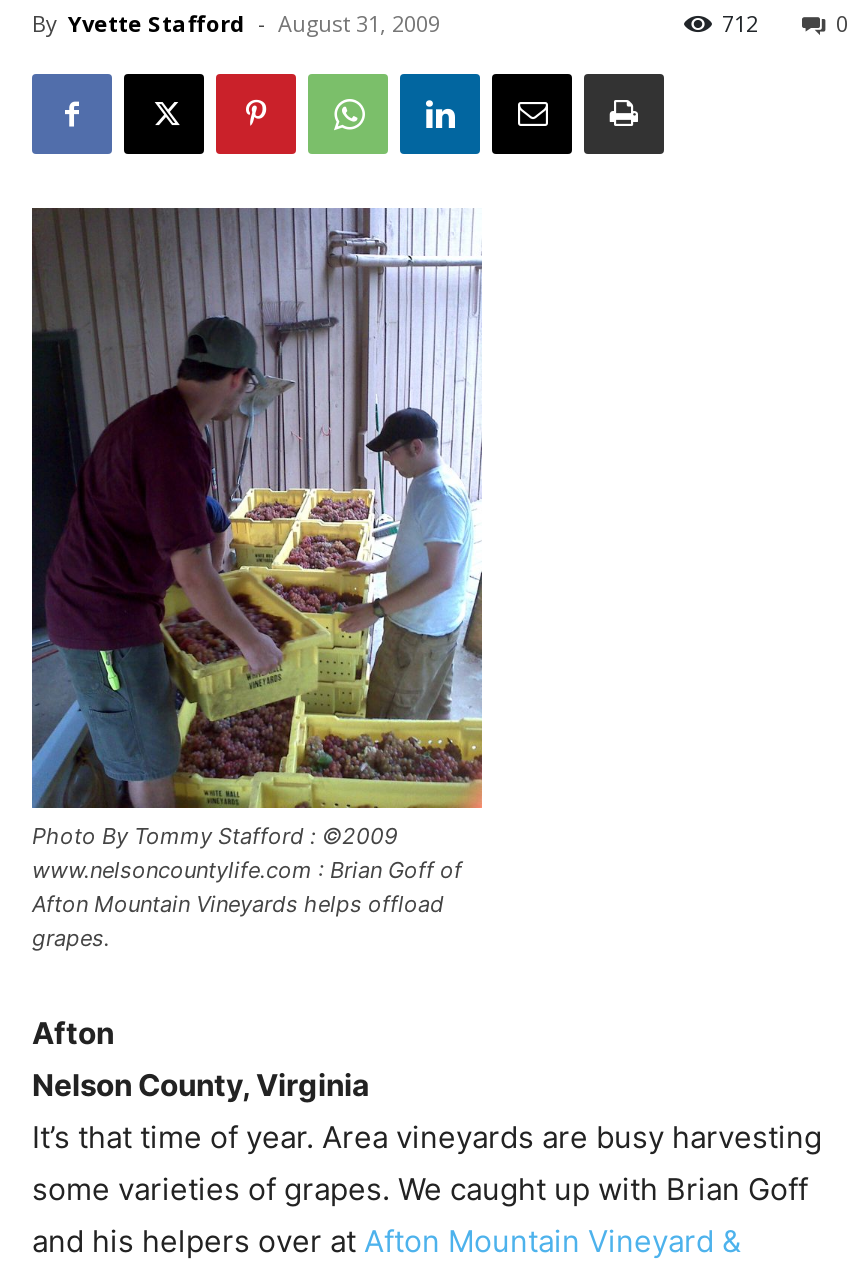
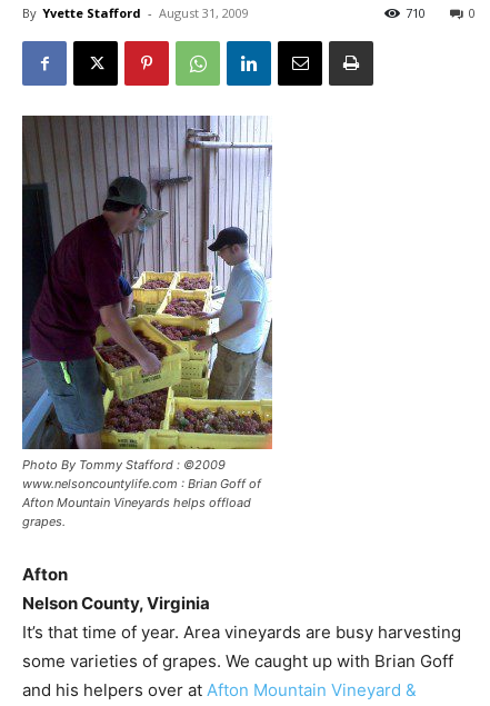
- 712
+ 710
